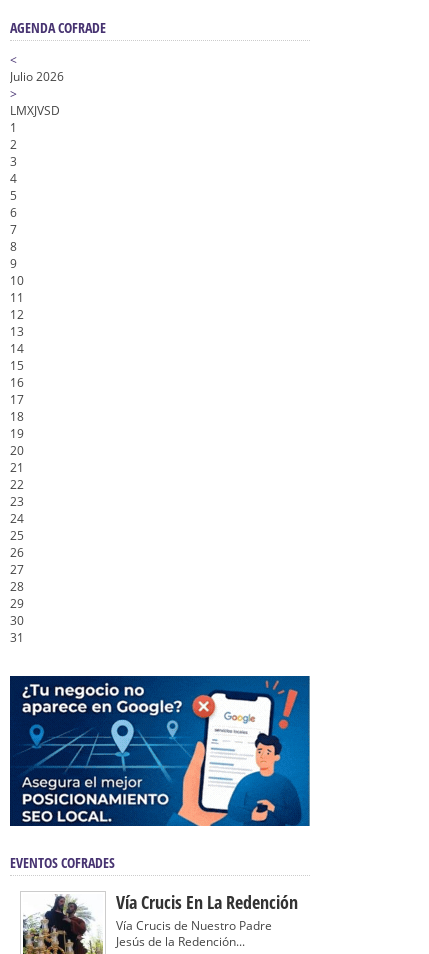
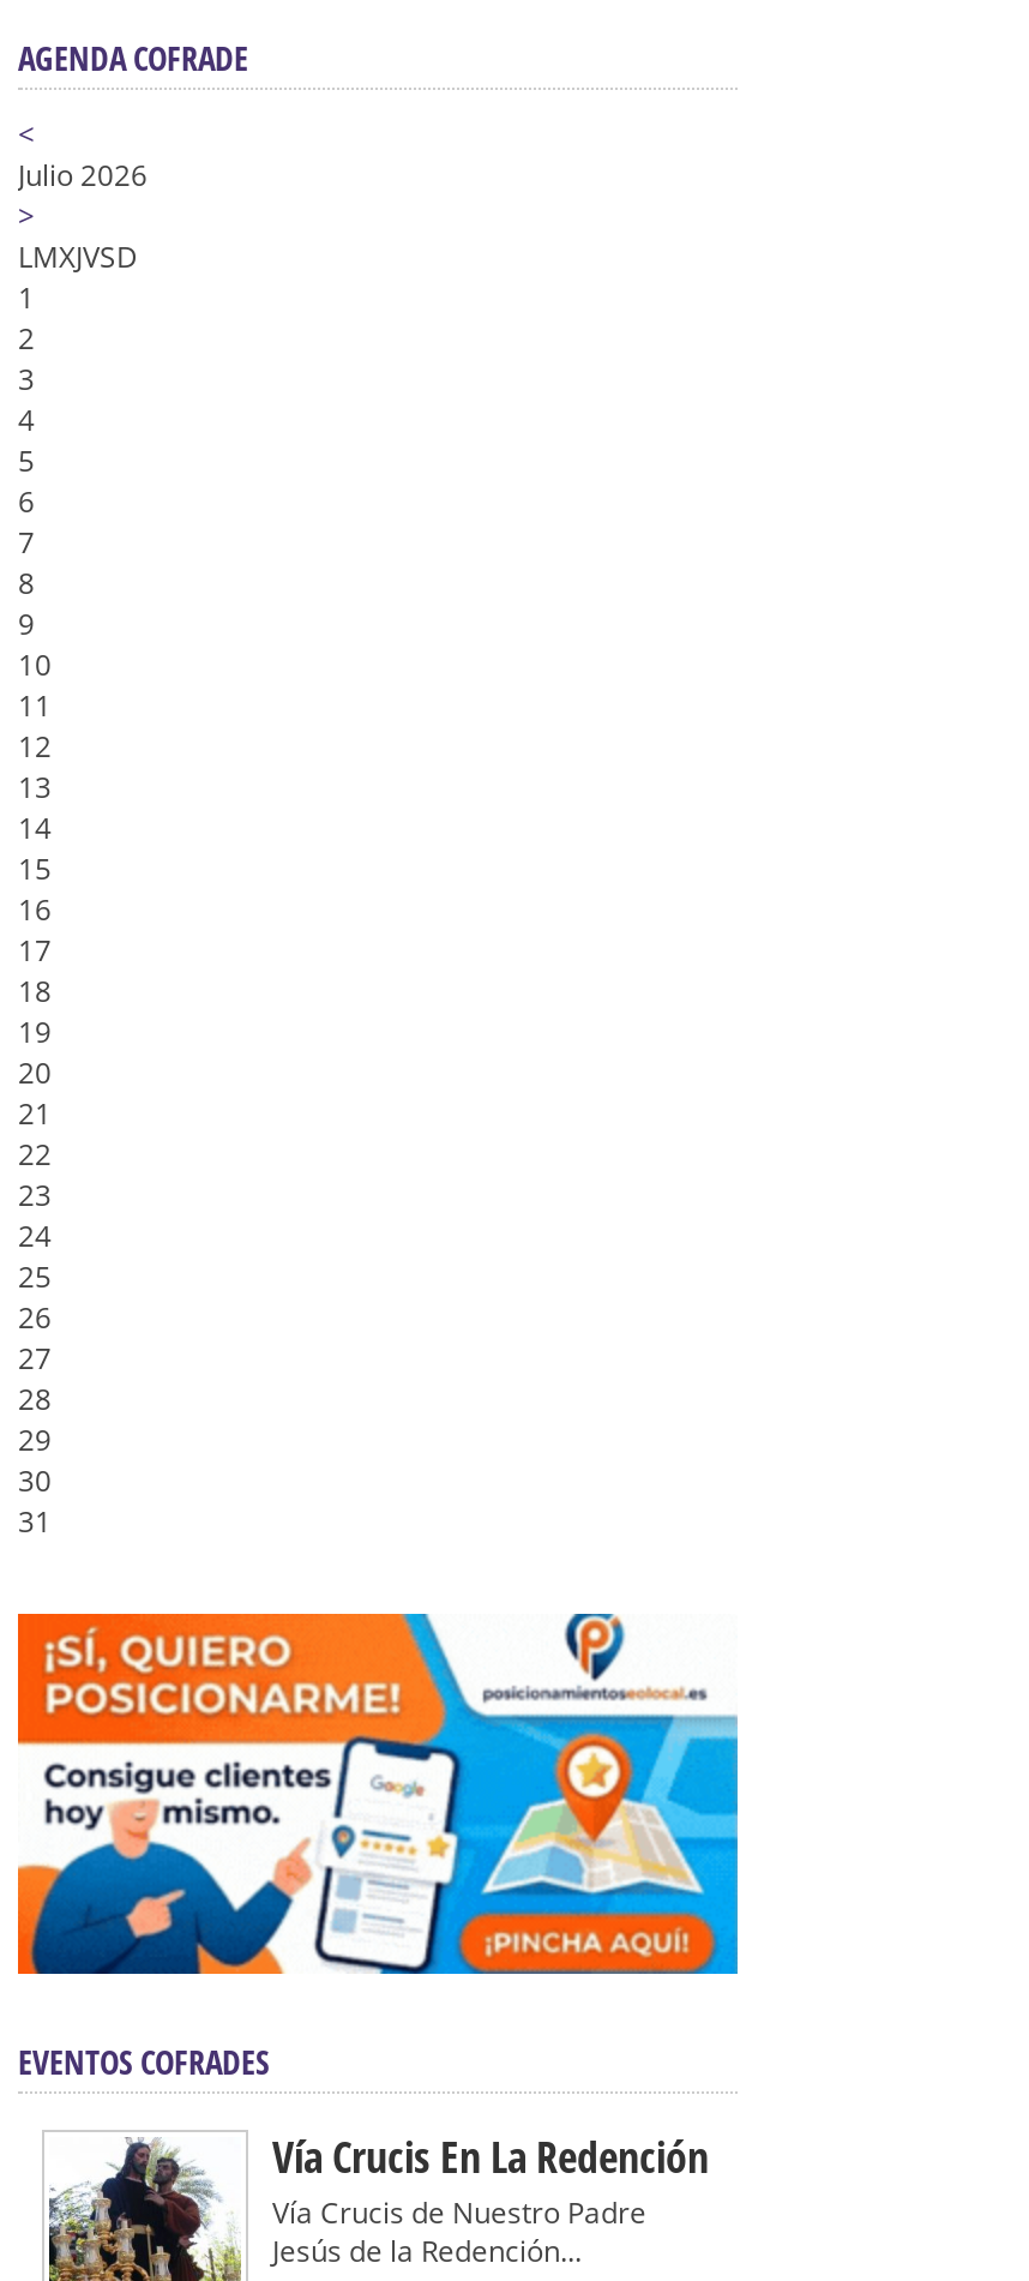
- [image]
+ [image]
